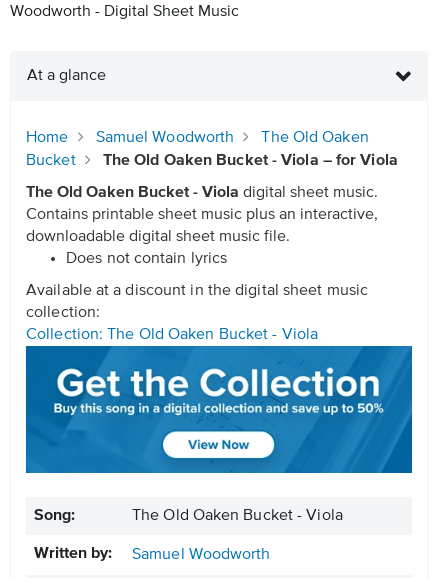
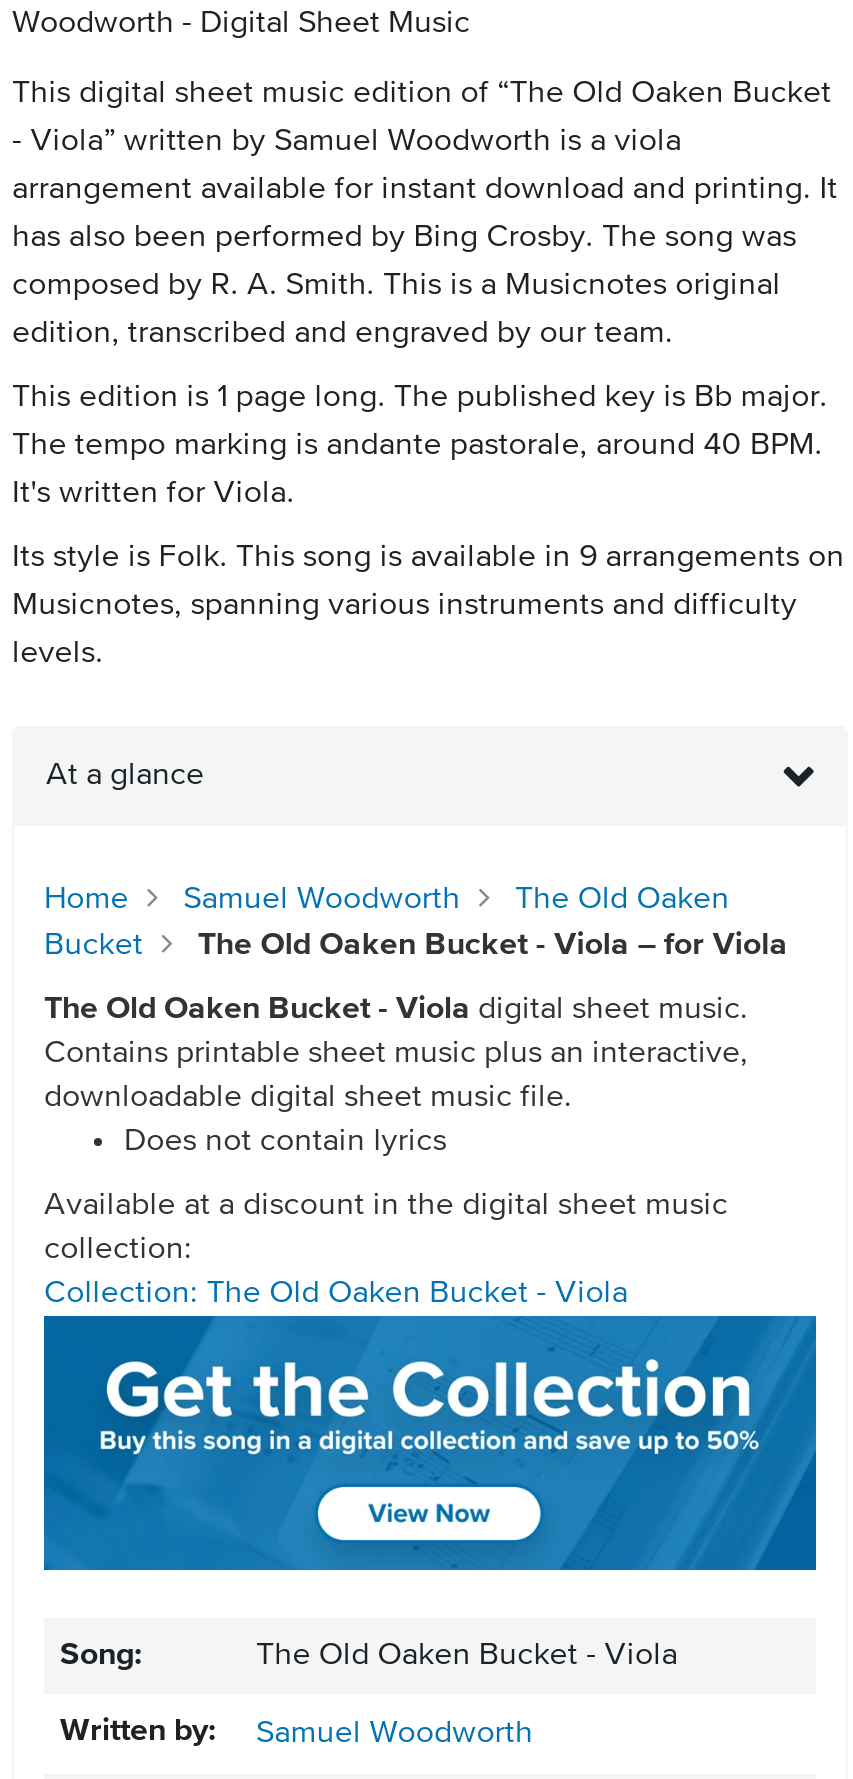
+ This digital sheet music edition of “The Old Oaken Bucket
+ - Viola” written by Samuel Woodworth is a viola
+ arrangement available for instant download and printing. It
+ has also been performed by Bing Crosby. The song was
+ composed by R. A. Smith. This is a Musicnotes original
+ edition, transcribed and engraved by our team.
+ This edition is 1 page long. The published key is Bb major.
+ The tempo marking is andante pastorale, around 40 BPM.
+ It's written for Viola.
+ Its style is Folk. This song is available in 9 arrangements on
+ Musicnotes, spanning various instruments and difficulty
+ levels.
